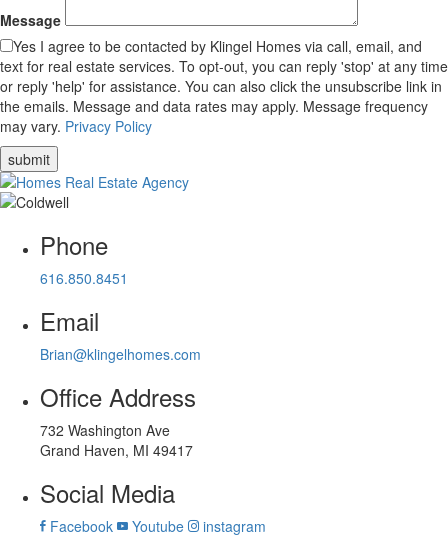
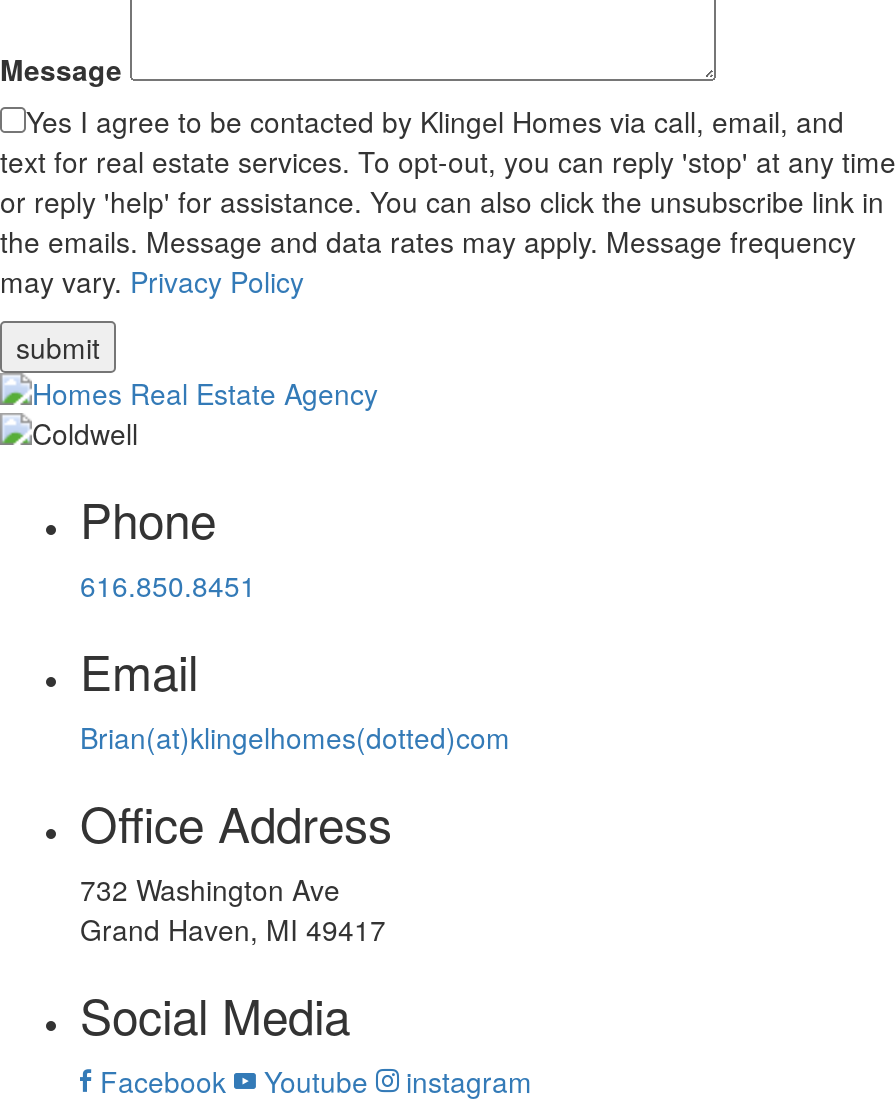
- Brian@klingelhomes.com
+ Brian(at)klingelhomes(dotted)com
